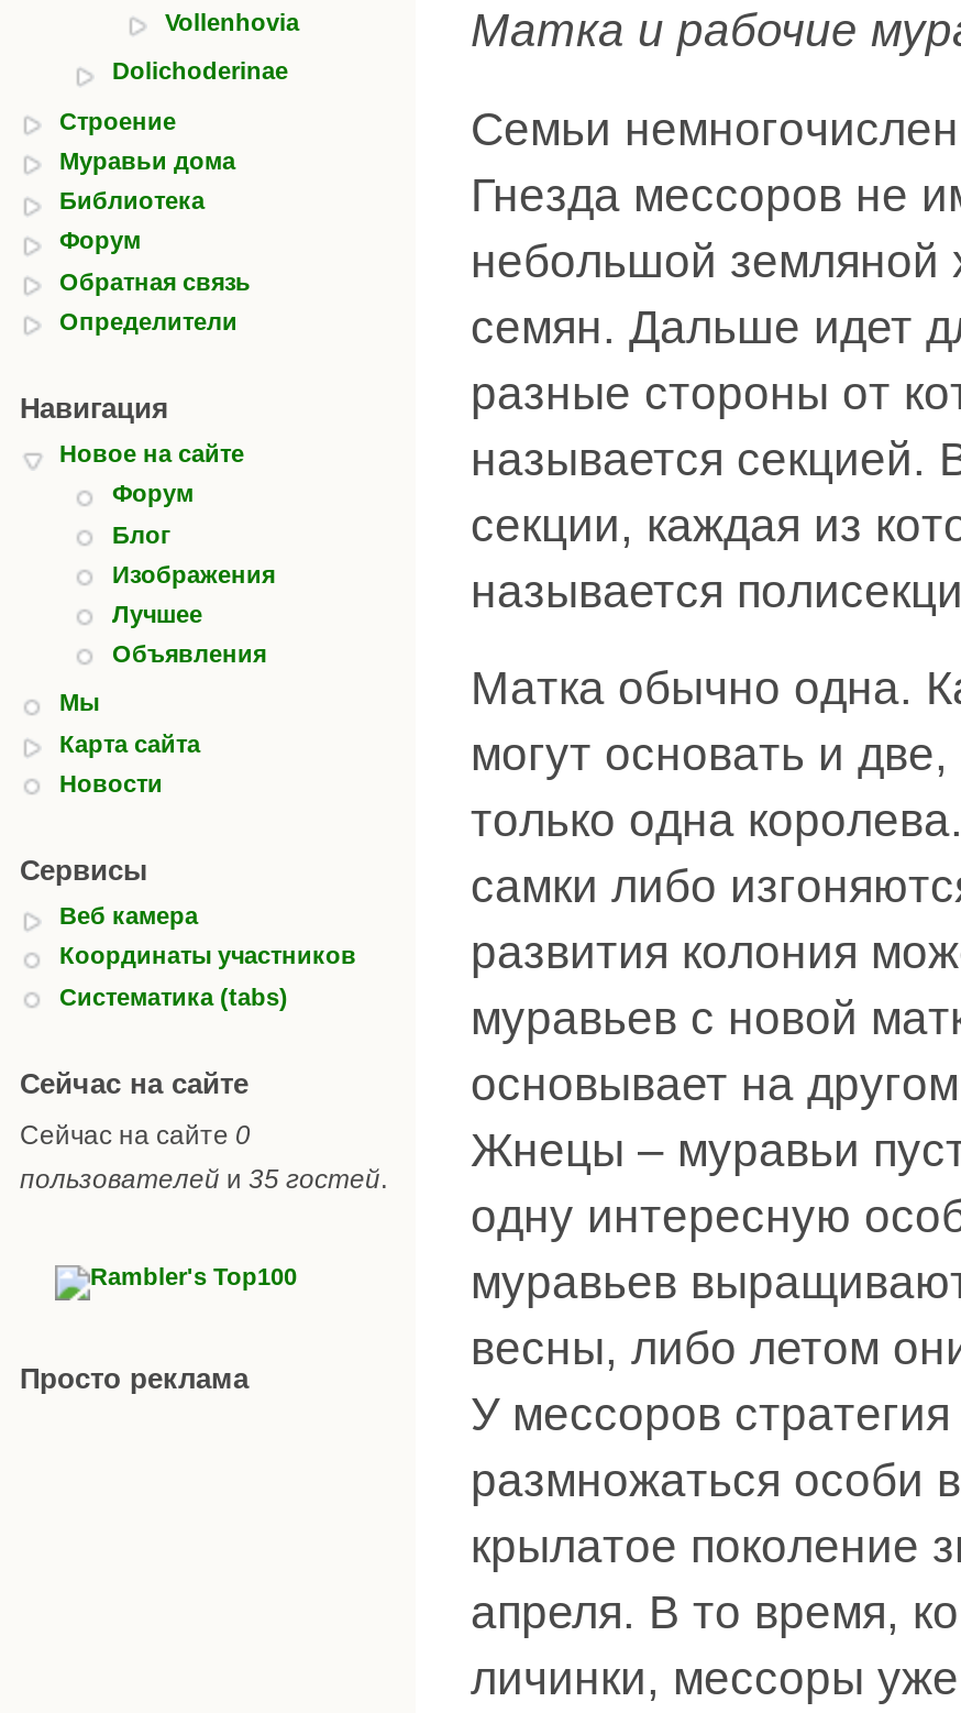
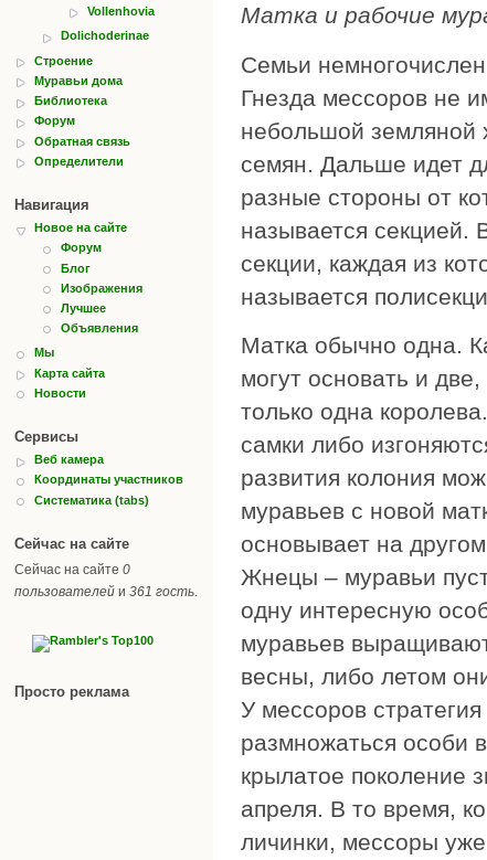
- пользователей и 35 гостей.
+ пользователей и 361 гость.
